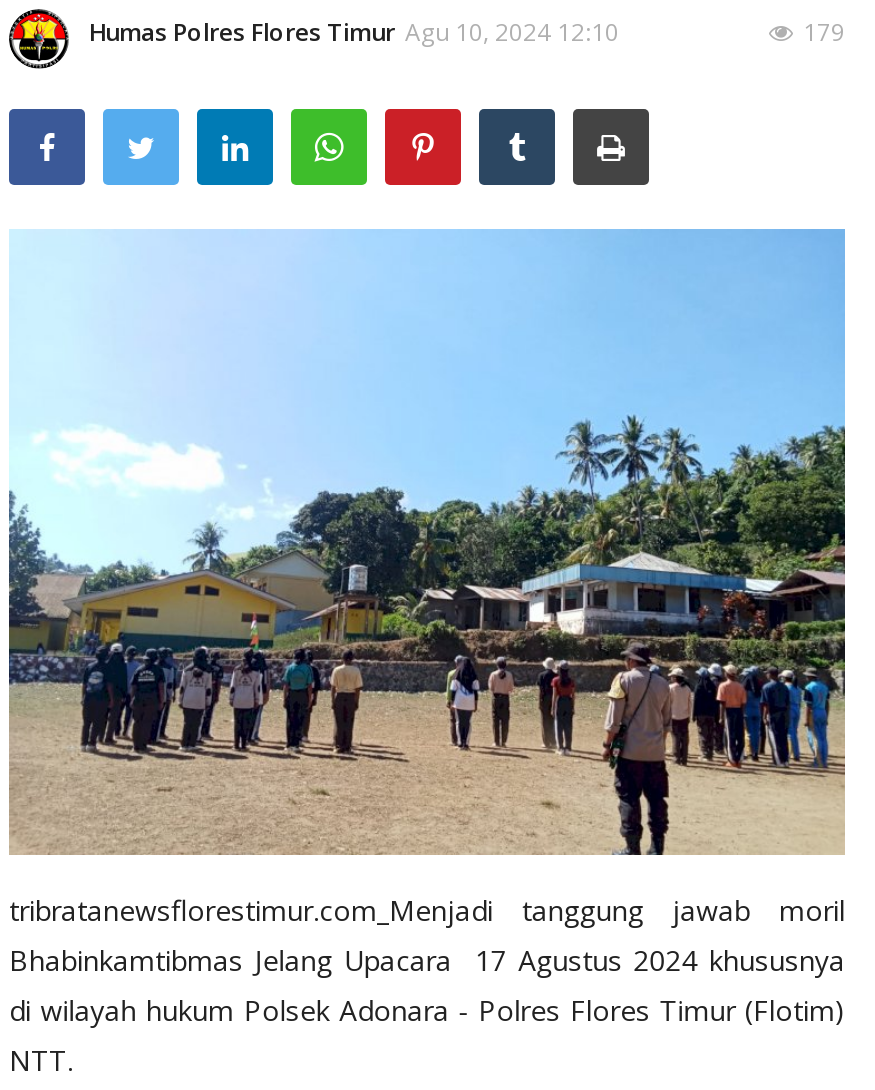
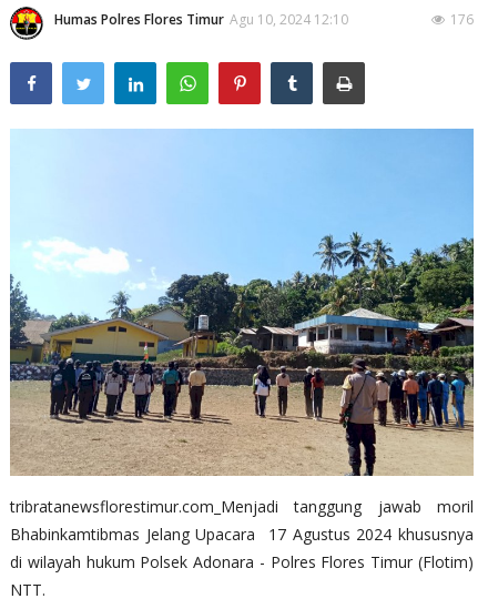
- 179
+ 176
